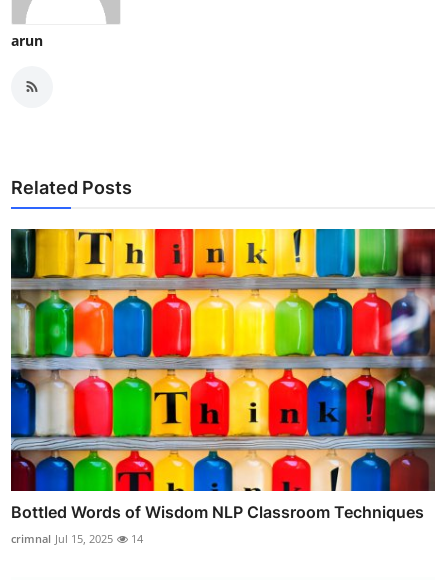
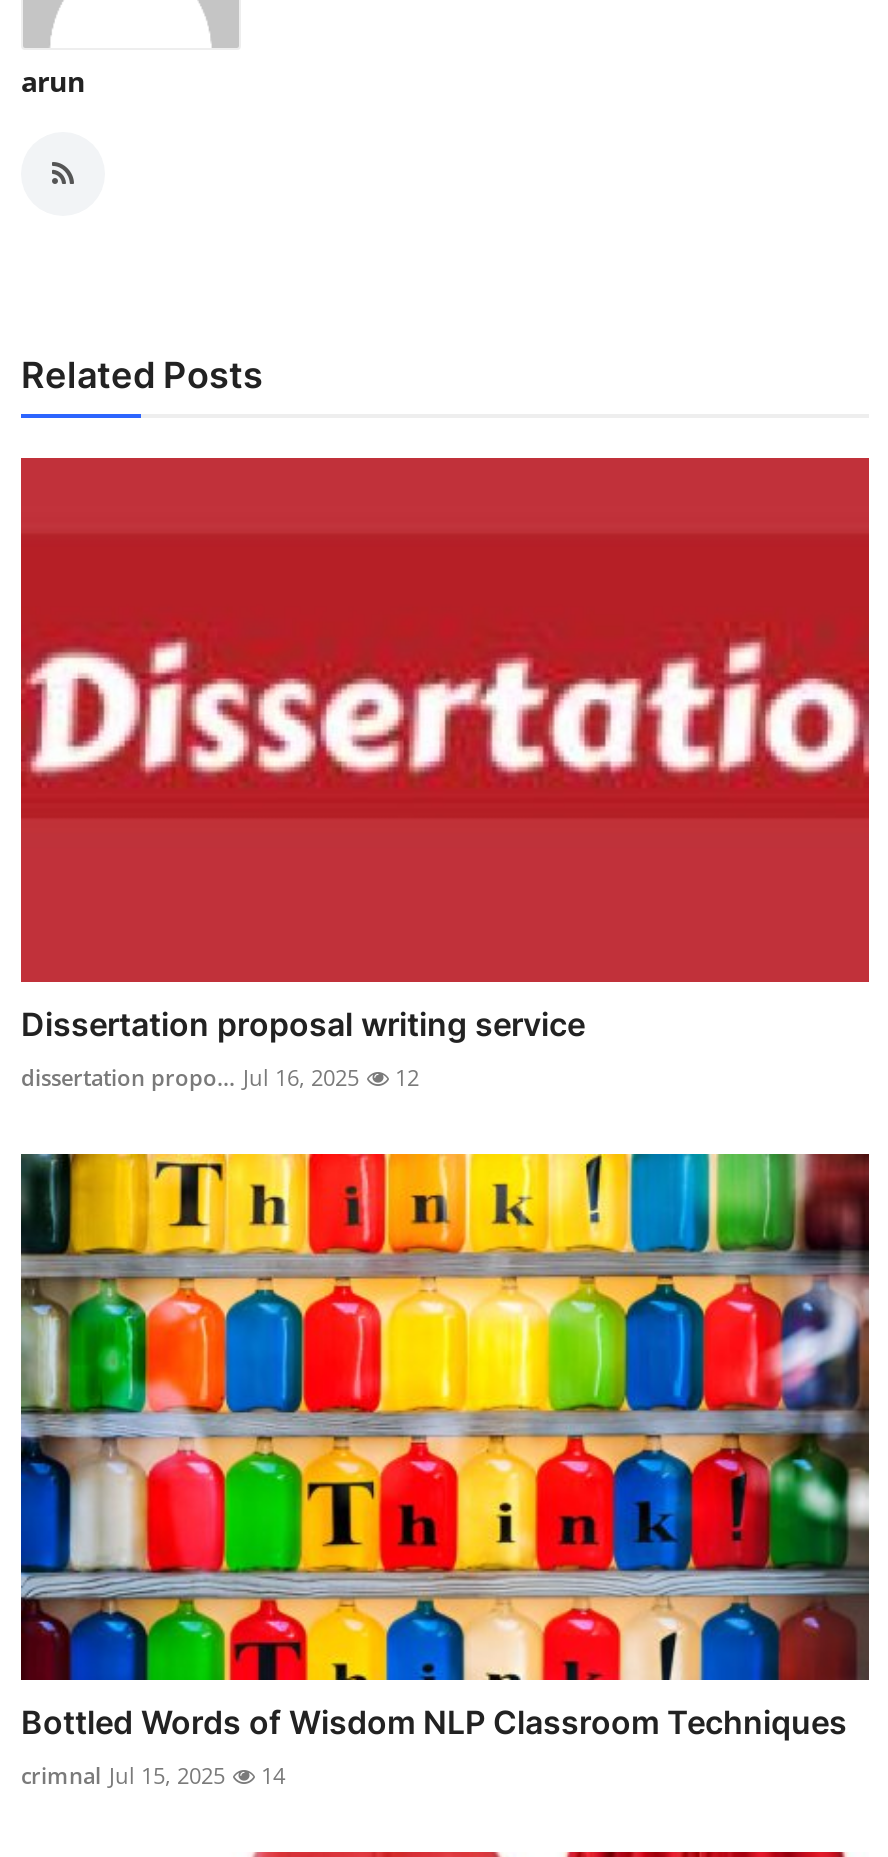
+ [image]
+ Dissertation proposal writing service
+ dissertation propo... Jul 16, 2025
+ 12
